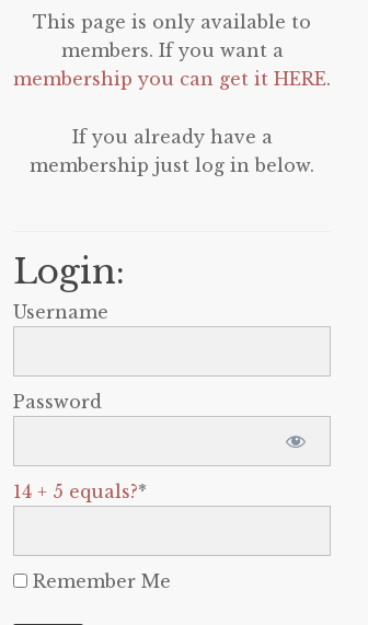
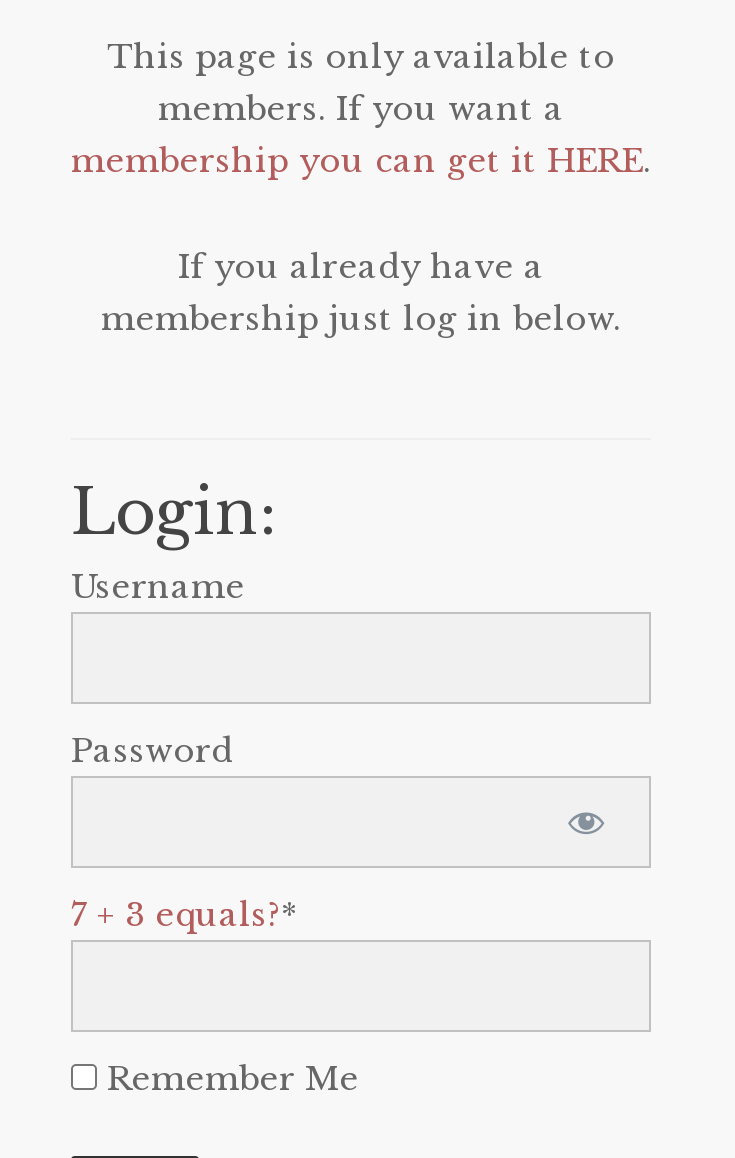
- 14 + 5 equals?*
+ 7 + 3 equals?*
